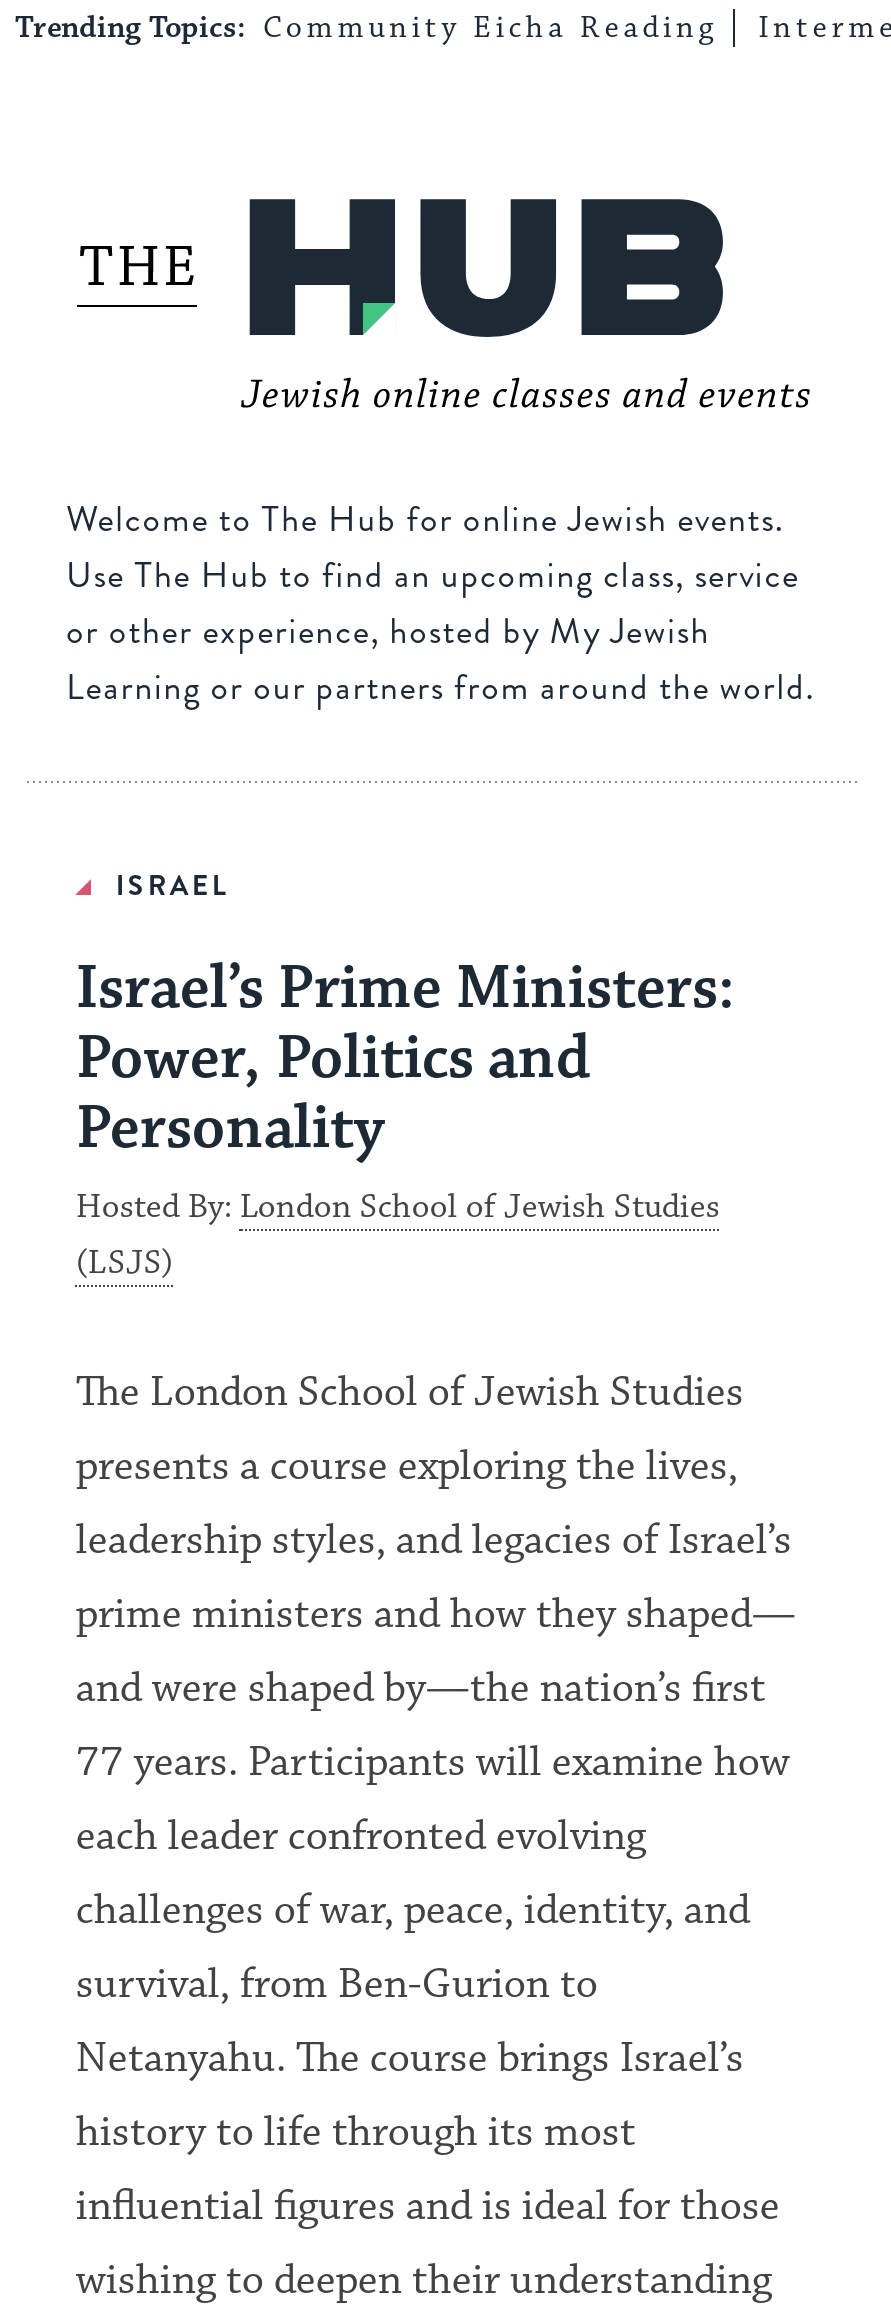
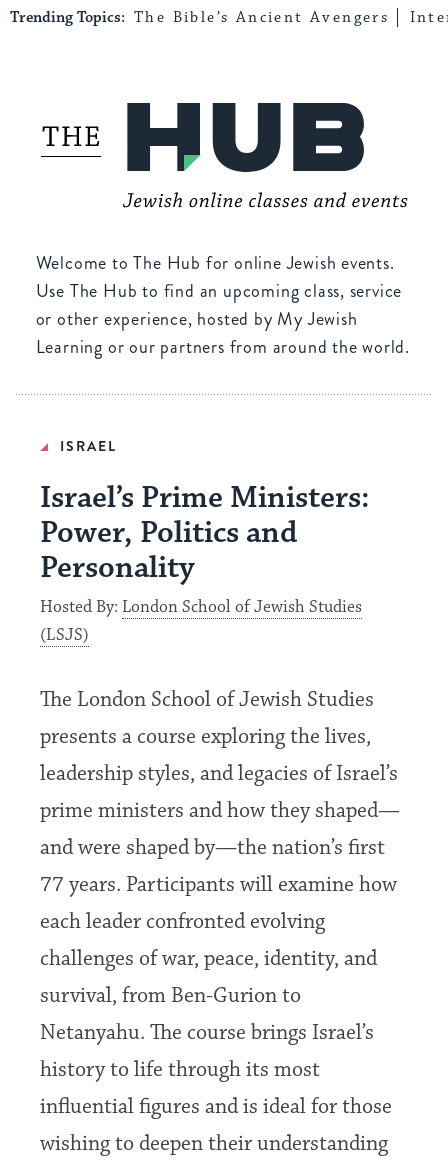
- Trending Topics: Community Eicha Reading
+ Trending Topics: The Bible’s Ancient Avengers
